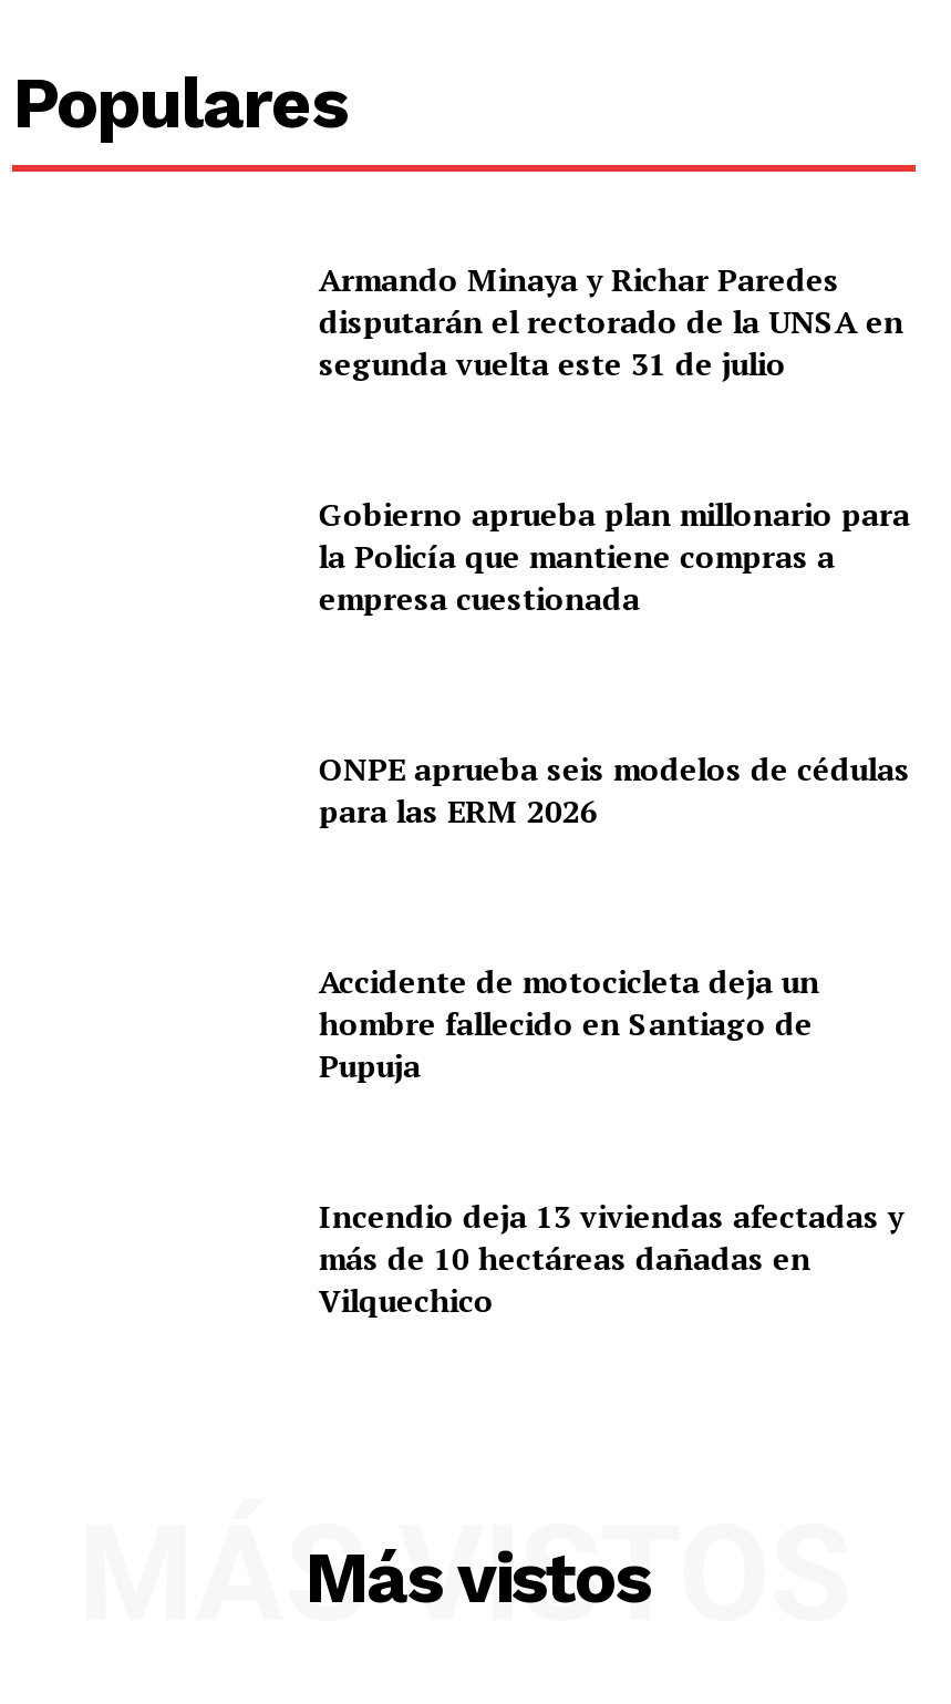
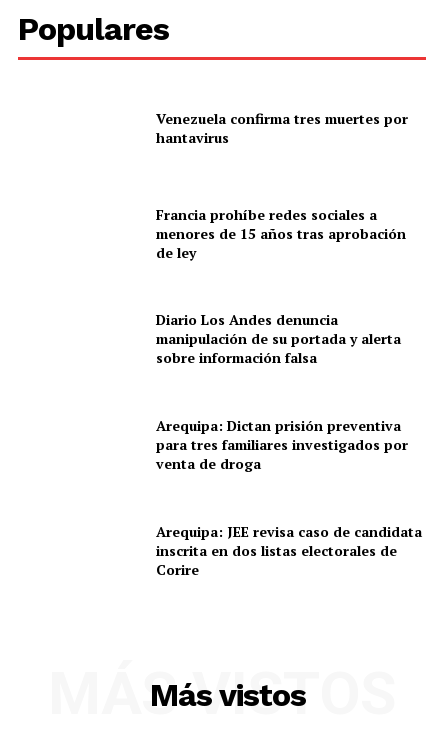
- Armando Minaya y Richar Paredes
- disputarán el rectorado de la UNSA en
- segunda vuelta este 31 de julio
+ Venezuela confirma tres muertes por
+ hantavirus

- Gobierno aprueba plan millonario para
- la Policía que mantiene compras a
- empresa cuestionada
+ Francia prohíbe redes sociales a
+ menores de 15 años tras aprobación
+ de ley

- ONPE aprueba seis modelos de cédulas
- para las ERM 2026
+ Diario Los Andes denuncia
+ manipulación de su portada y alerta
+ sobre información falsa

- Accidente de motocicleta deja un
- hombre fallecido en Santiago de
- Pupuja
+ Arequipa: Dictan prisión preventiva
+ para tres familiares investigados por
+ venta de droga

- Incendio deja 13 viviendas afectadas y
- más de 10 hectáreas dañadas en
- Vilquechico
+ Arequipa: JEE revisa caso de candidata
+ inscrita en dos listas electorales de
+ Corire
